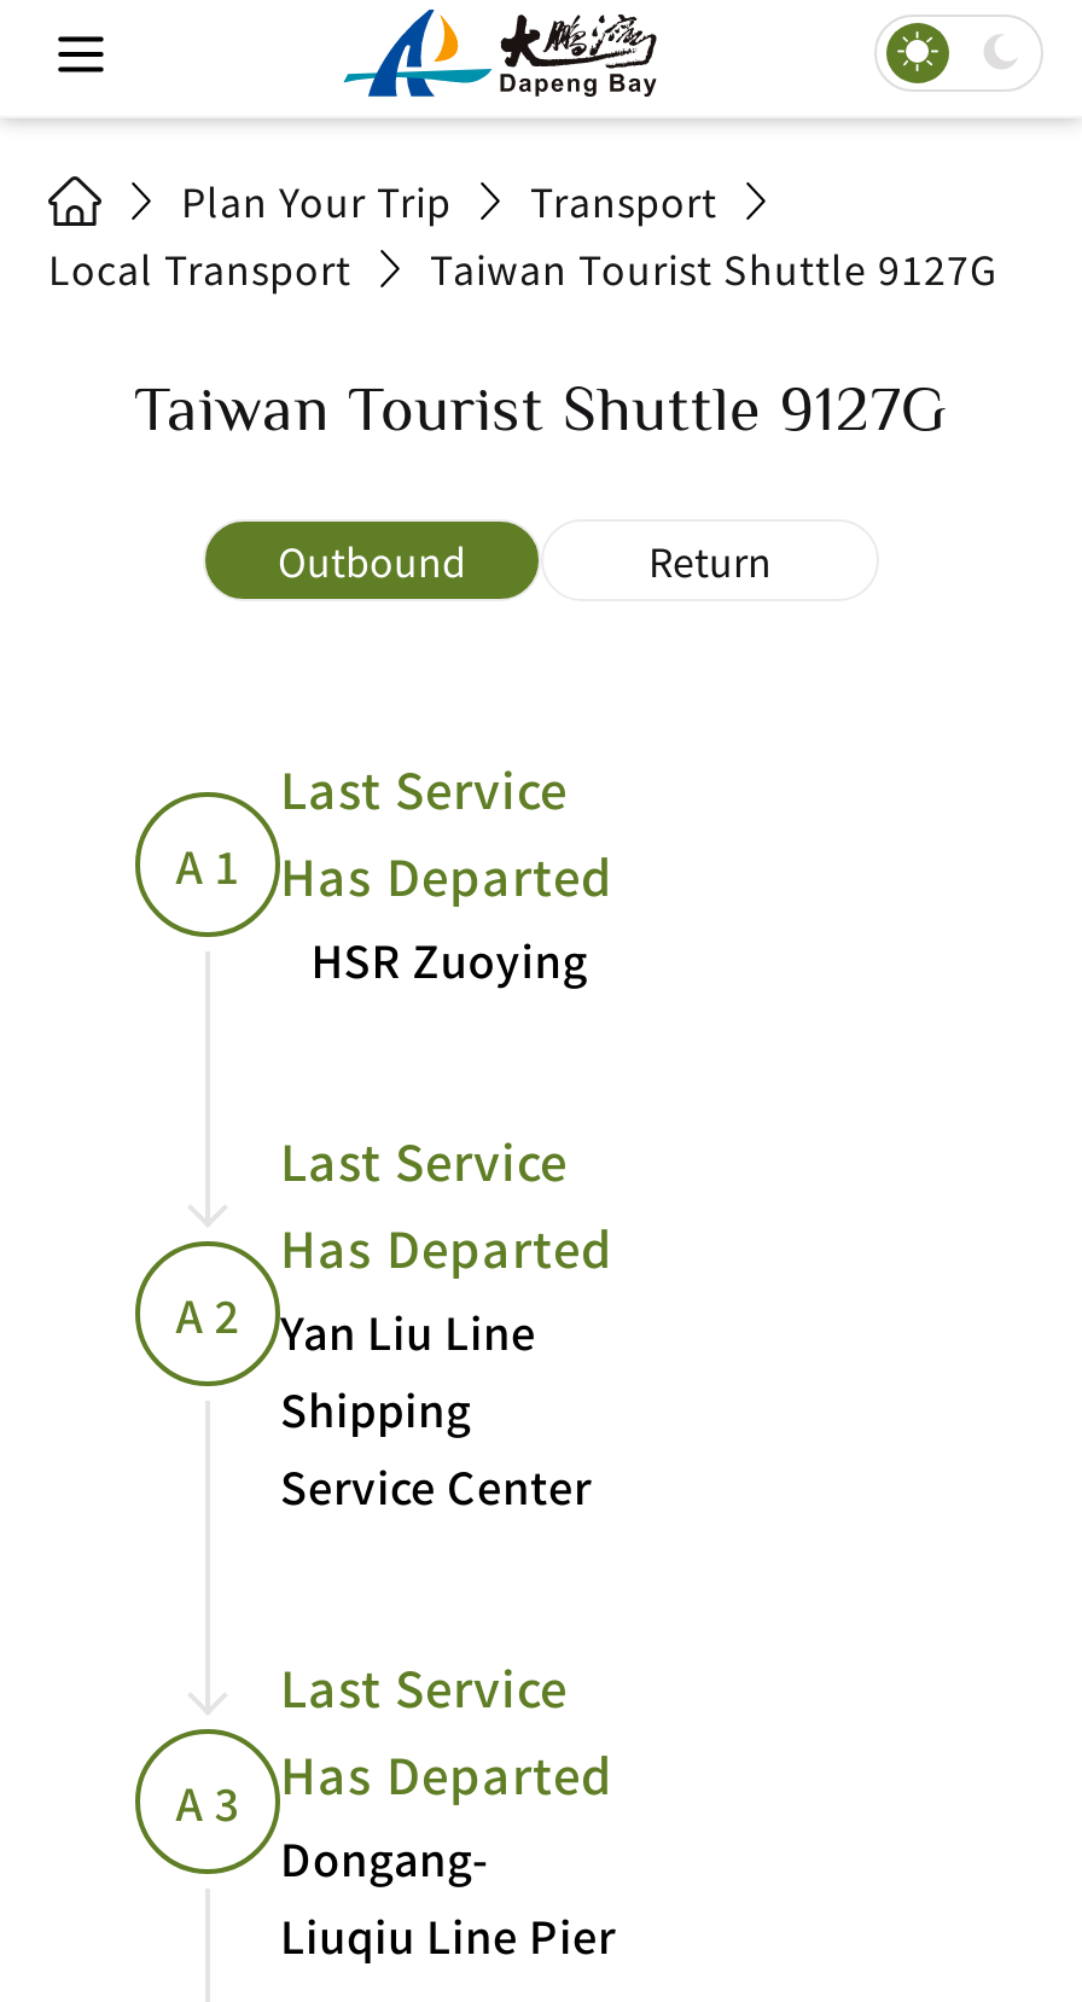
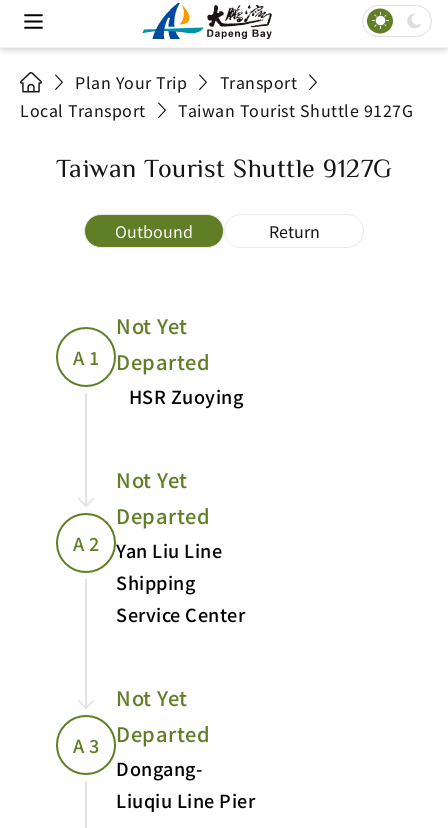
- Last Service
- Has Departed
+ Not Yet
+ Departed

- Last Service
- Has Departed
+ Not Yet
+ Departed

- Last Service
- Has Departed
+ Not Yet
+ Departed
